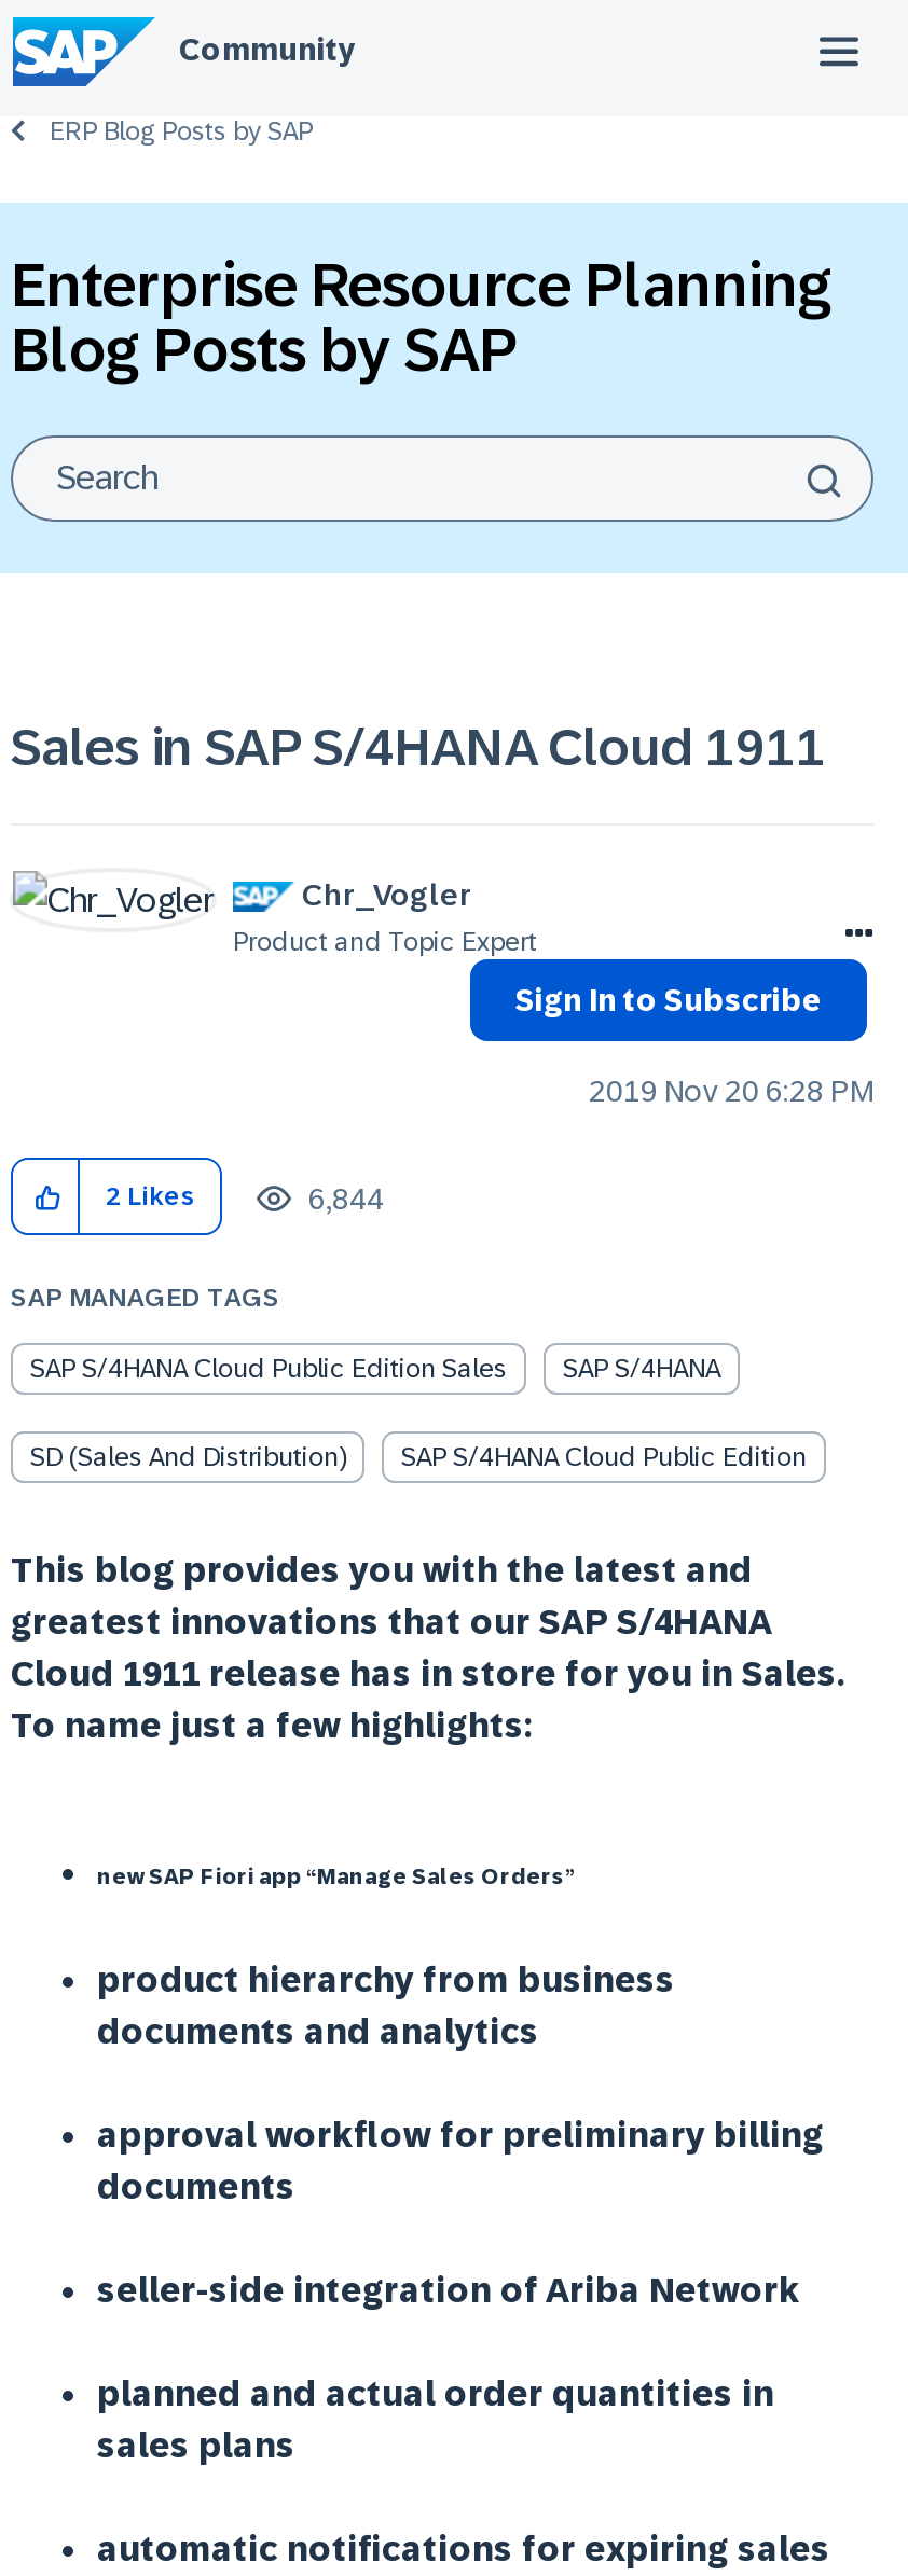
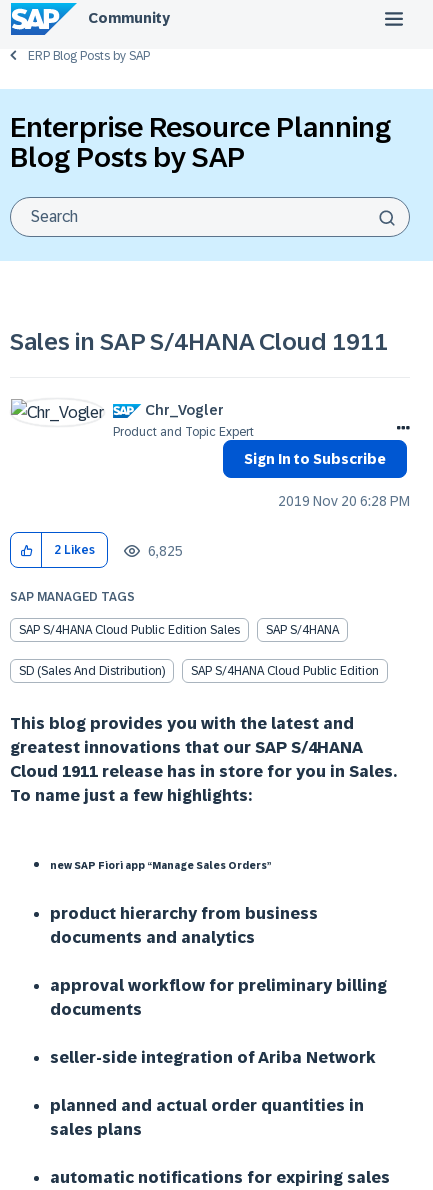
- 6,844
+ 6,825
